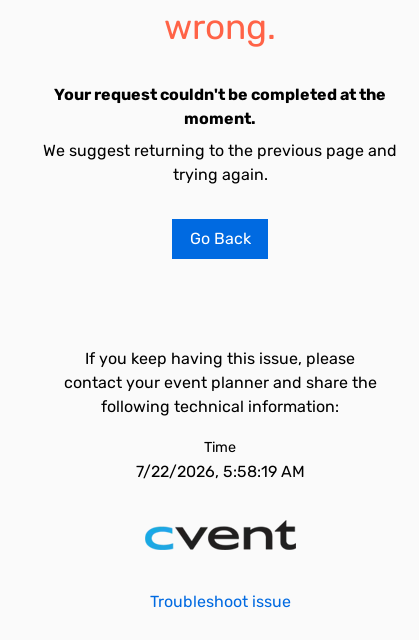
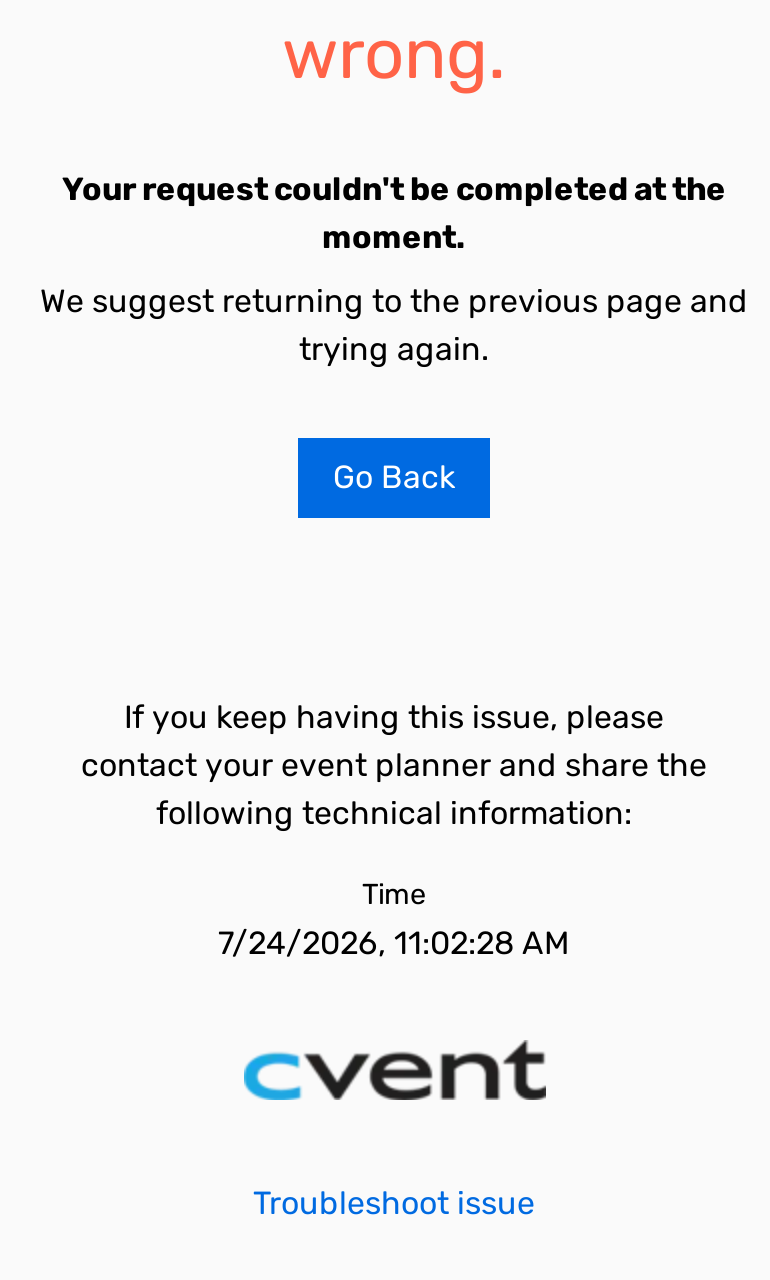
- 7/22/2026, 5:58:19 AM
+ 7/24/2026, 11:02:28 AM
